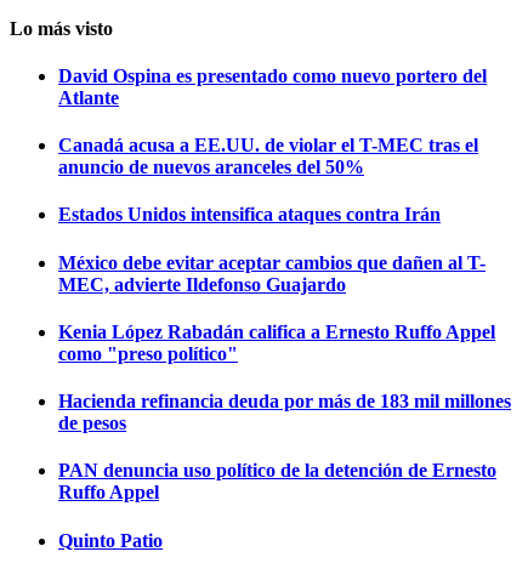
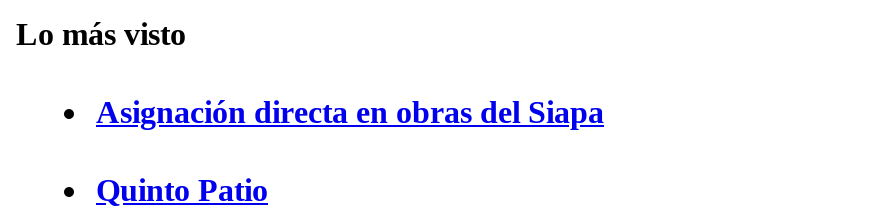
- David Ospina es presentado como nuevo portero del
- Atlante
- Canadá acusa a EE.UU. de violar el T-MEC tras el
- anuncio de nuevos aranceles del 50%
- Estados Unidos intensifica ataques contra Irán
- México debe evitar aceptar cambios que dañen al T-
- MEC, advierte Ildefonso Guajardo
- Kenia López Rabadán califica a Ernesto Ruffo Appel
- como "preso político"
- Hacienda refinancia deuda por más de 183 mil millones
- de pesos
- PAN denuncia uso político de la detención de Ernesto
- Ruffo Appel
+ Asignación directa en obras del Siapa
